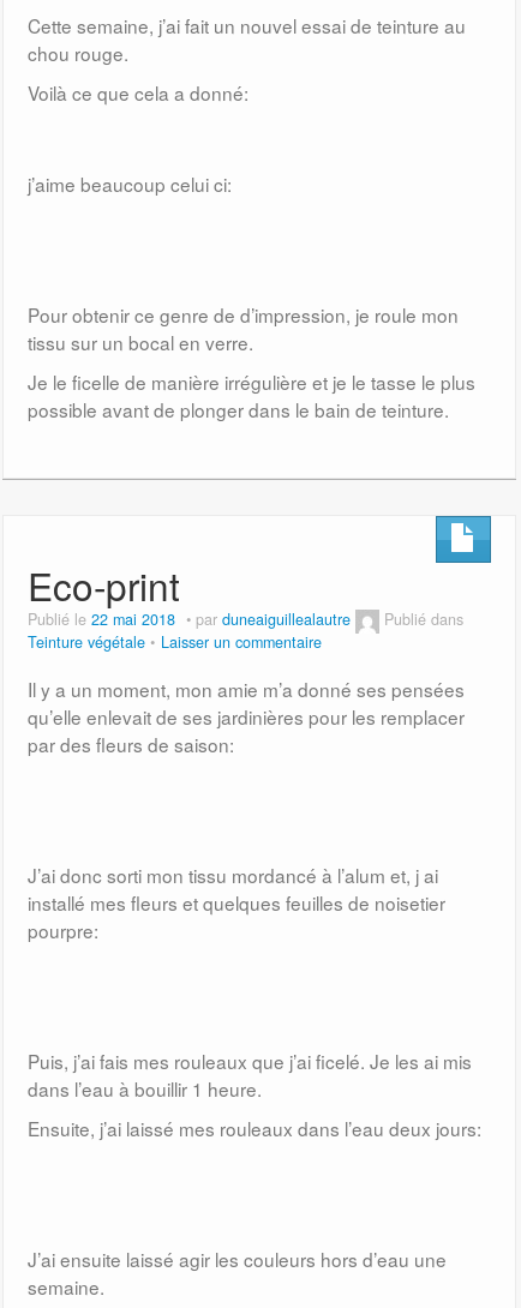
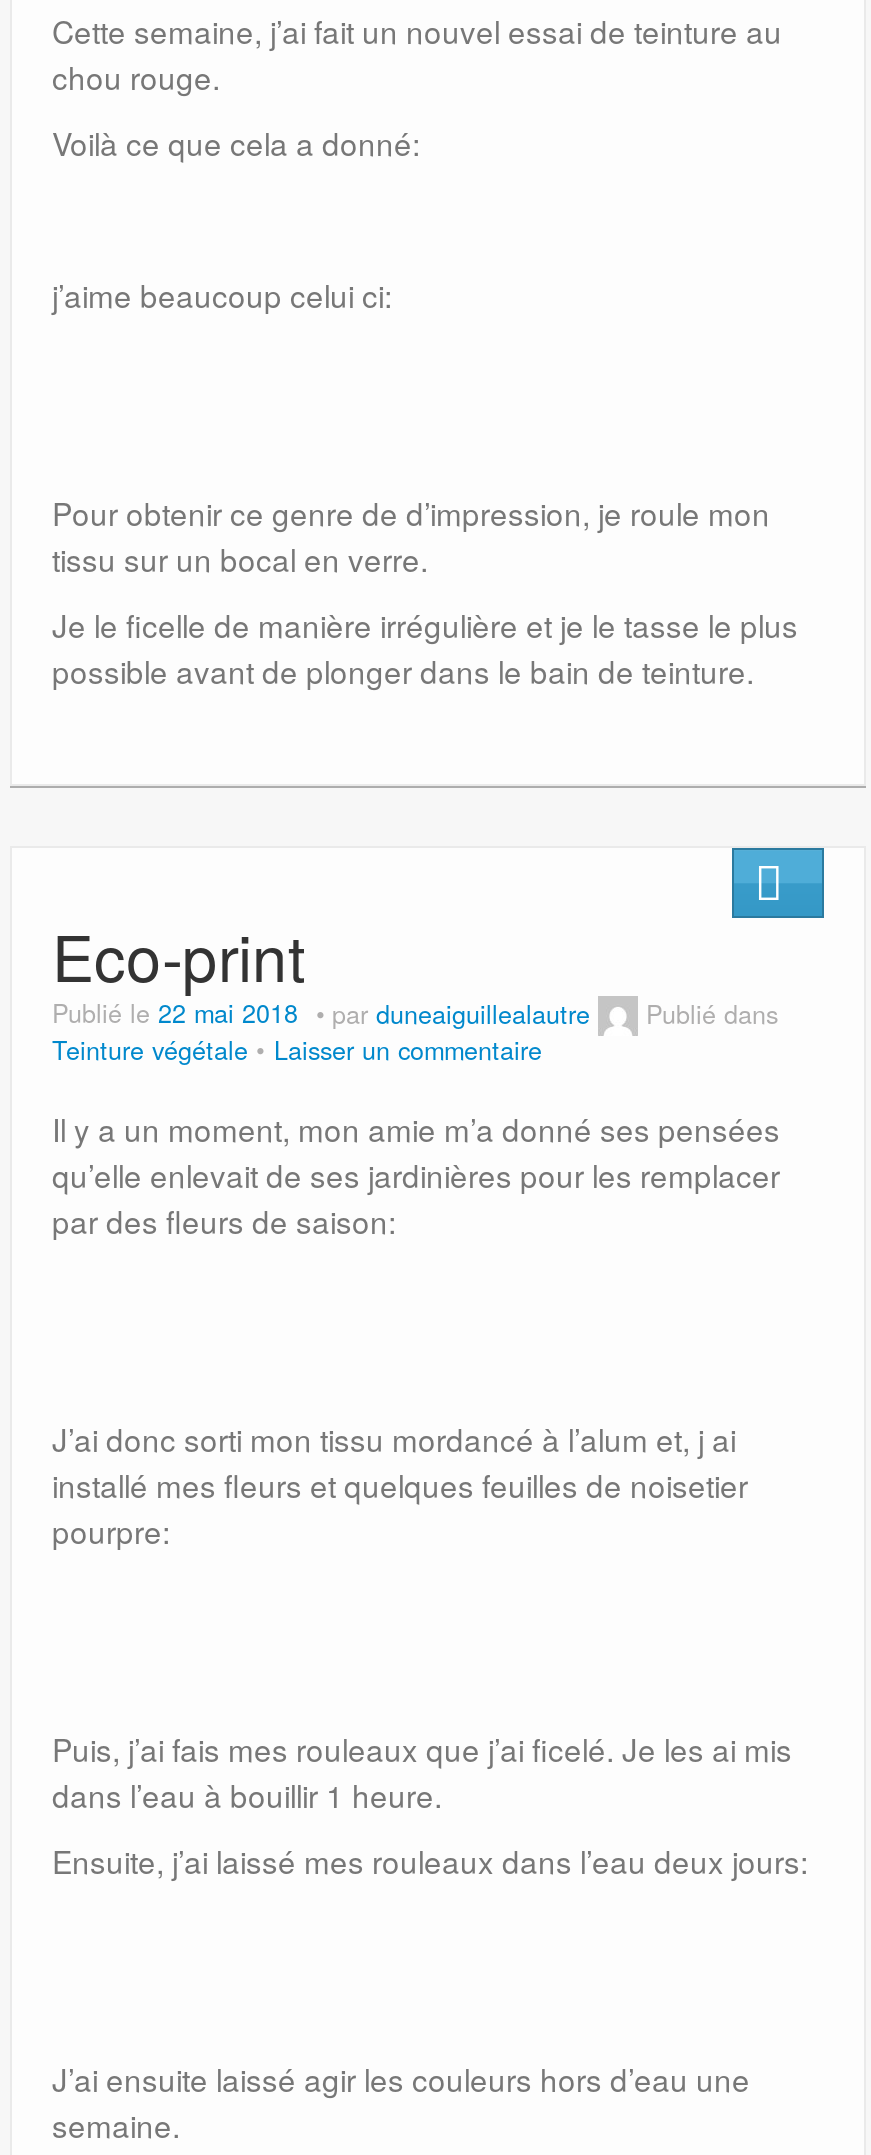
- [image]
+ [image]
